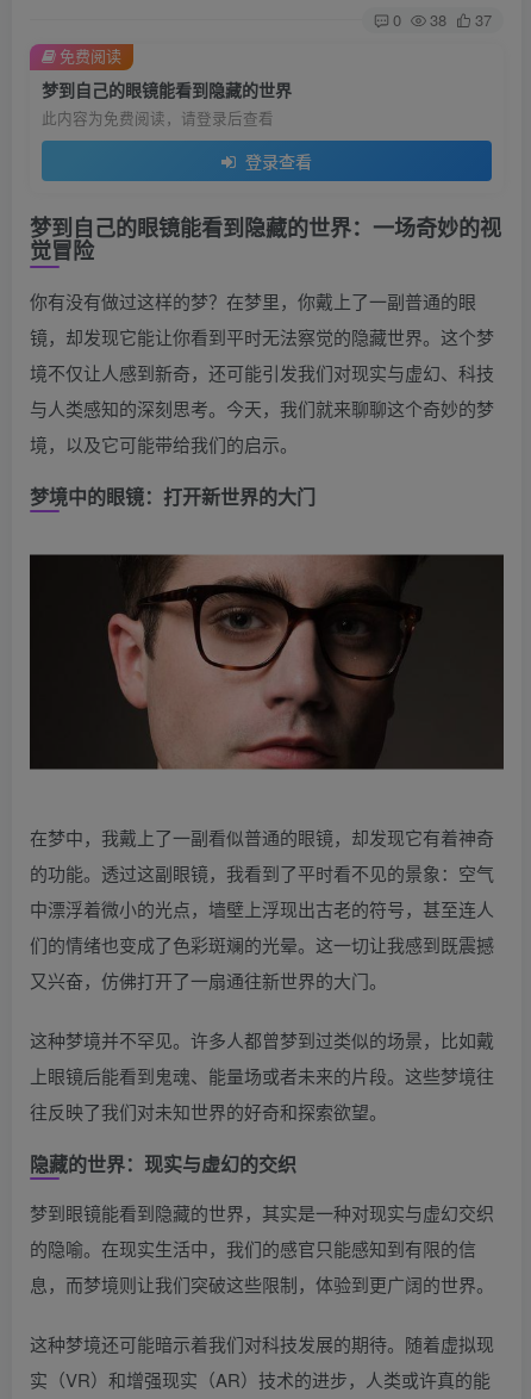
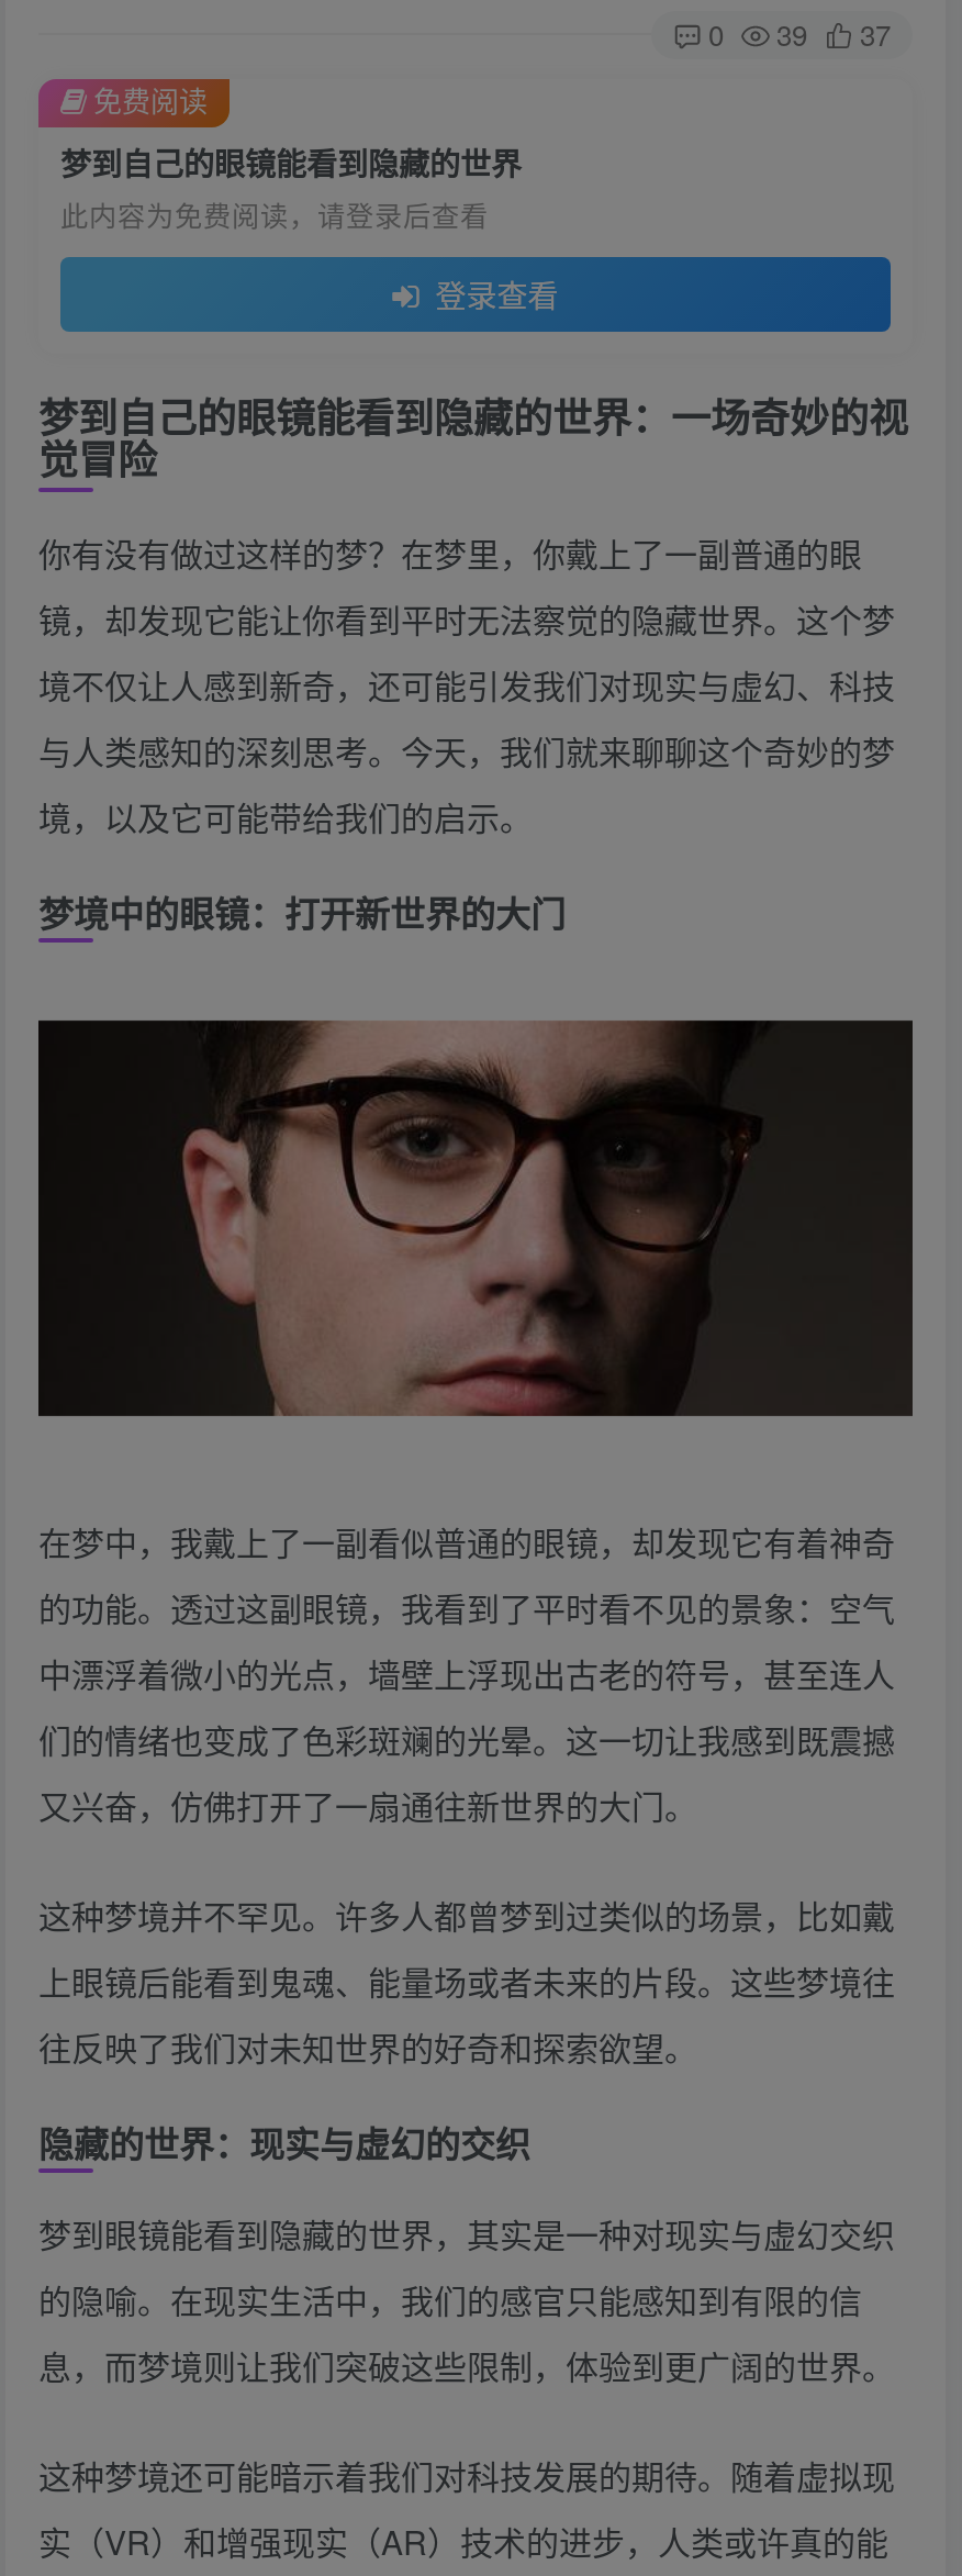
- 0 38 37
+ 0 39 37
